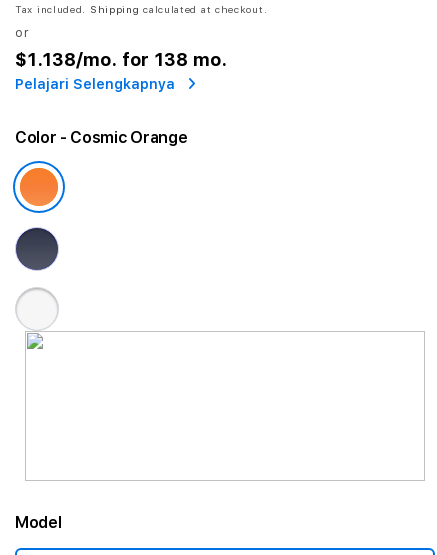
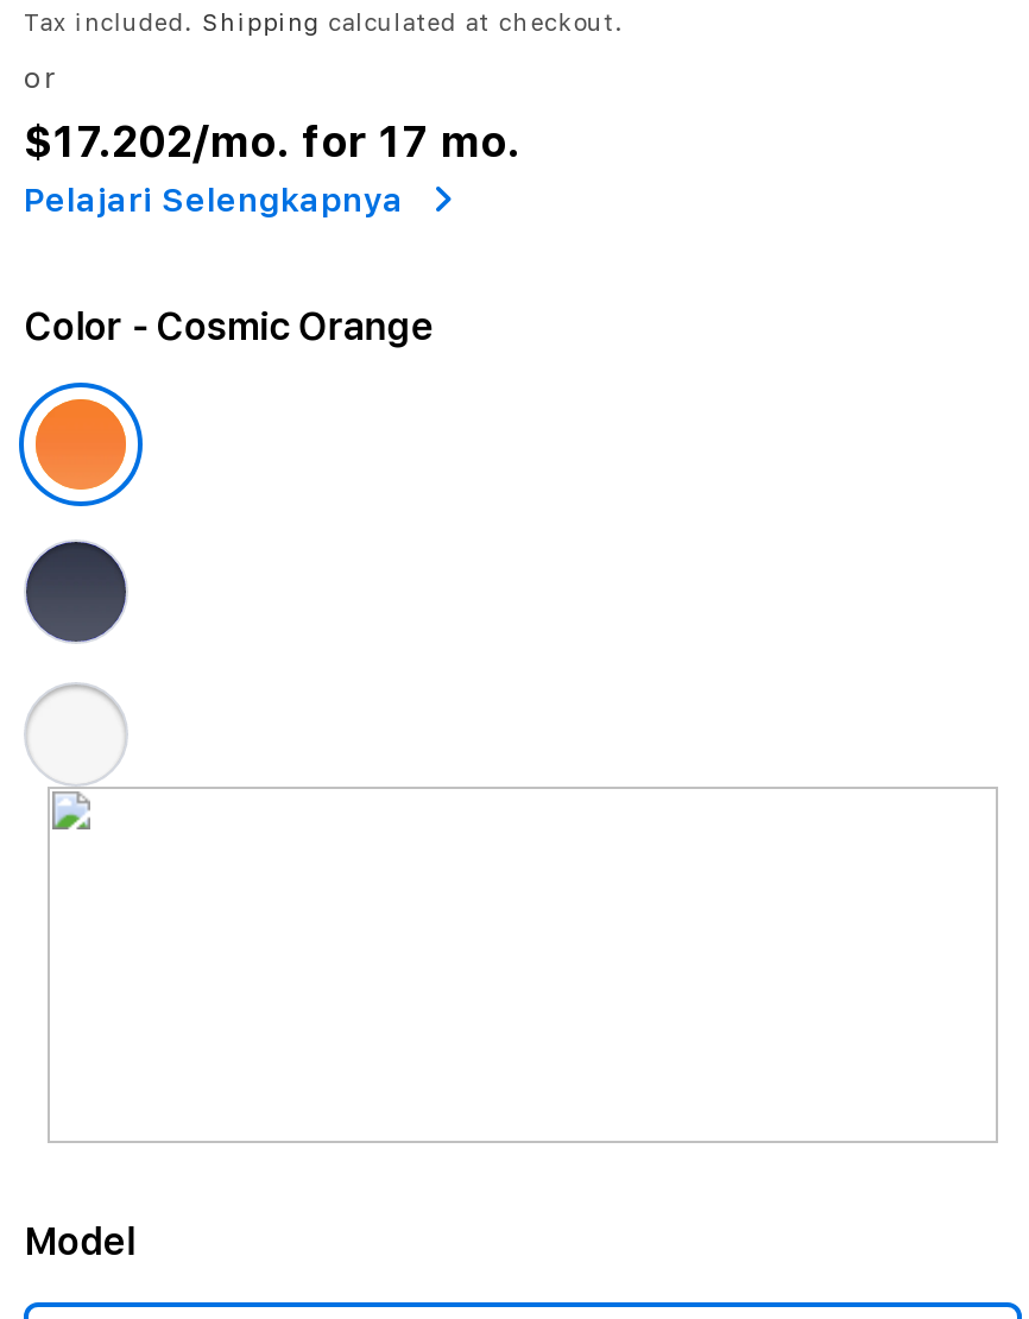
- $1.138/mo. for 138 mo.
+ $17.202/mo. for 17 mo.
